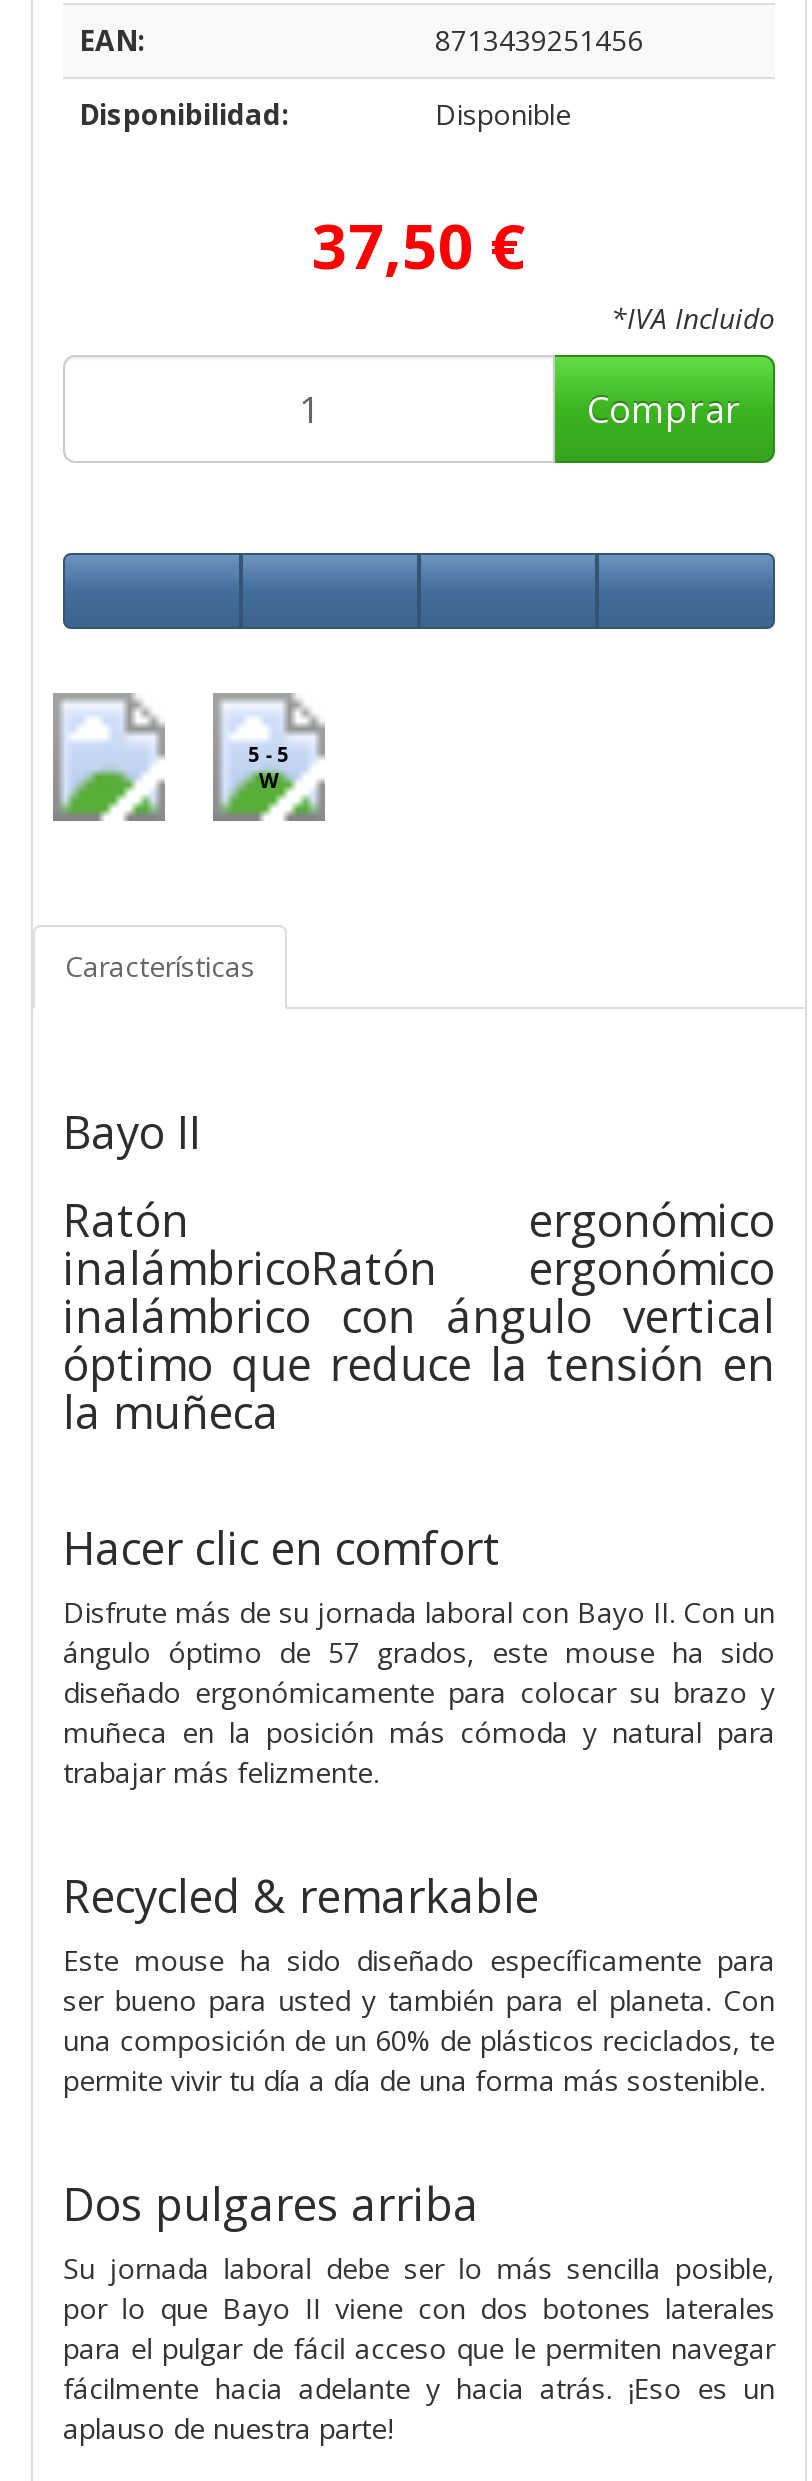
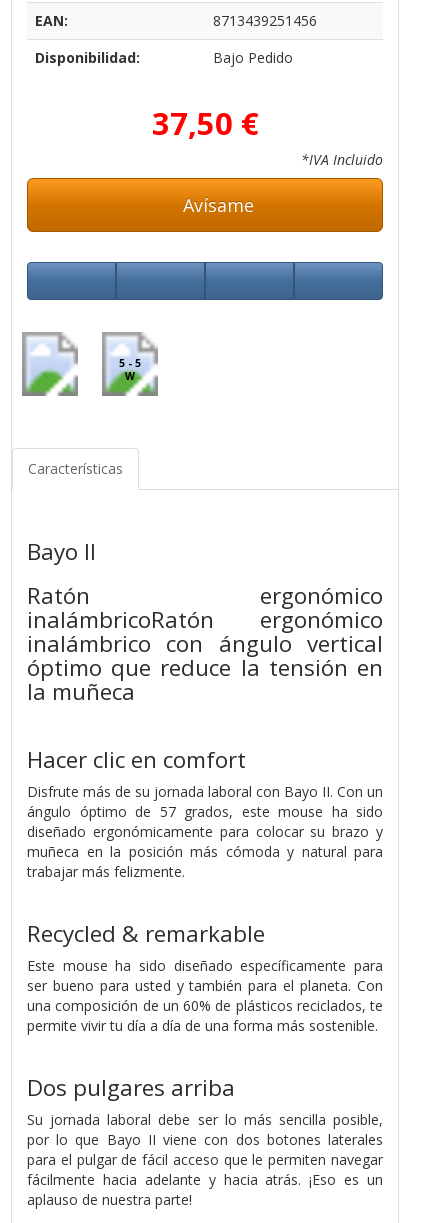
- Disponible
+ Bajo Pedido

- Comprar
+ Avísame
